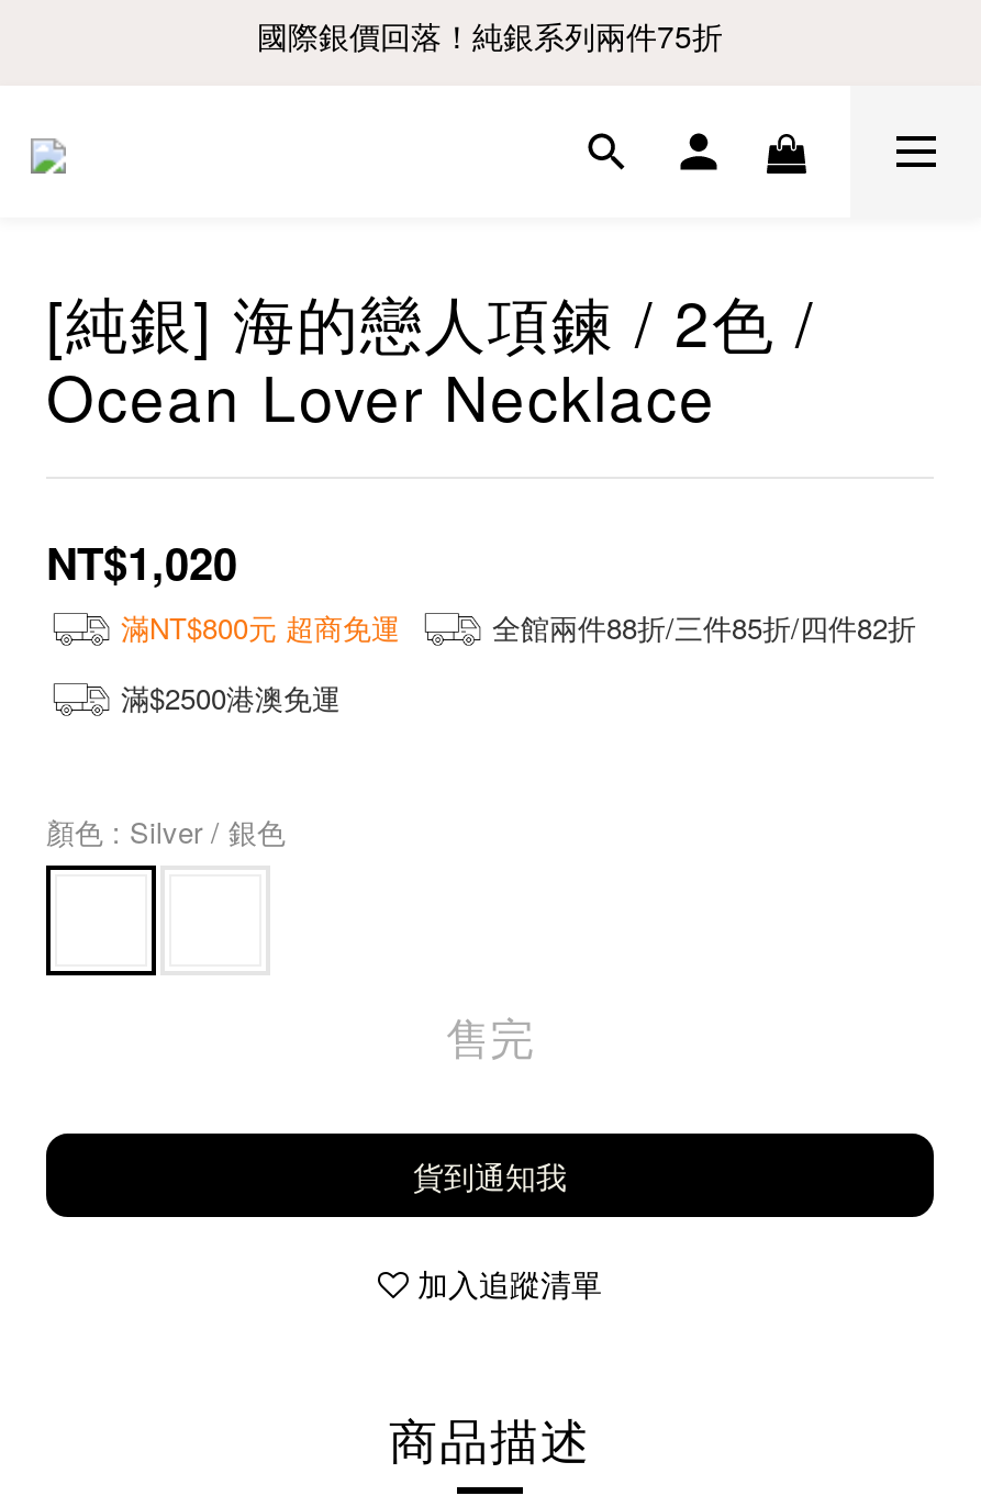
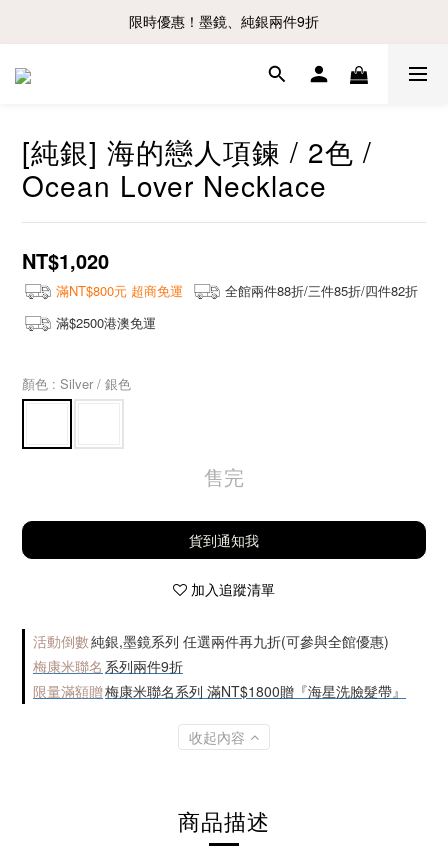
- 國際銀價回落！純銀系列兩件75折
+ 限時優惠！墨鏡、純銀兩件9折

+ 活動倒數 純銀,墨鏡系列 任選兩件再九折(可參與全館優惠)
+ 梅康米聯名 系列兩件9折
+ 限量滿額贈 梅康米聯名系列 滿NT$1800贈『海星洗臉髮帶』
+ 收起內容
